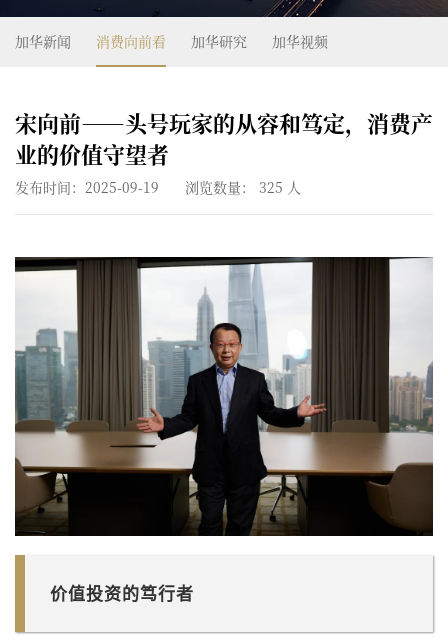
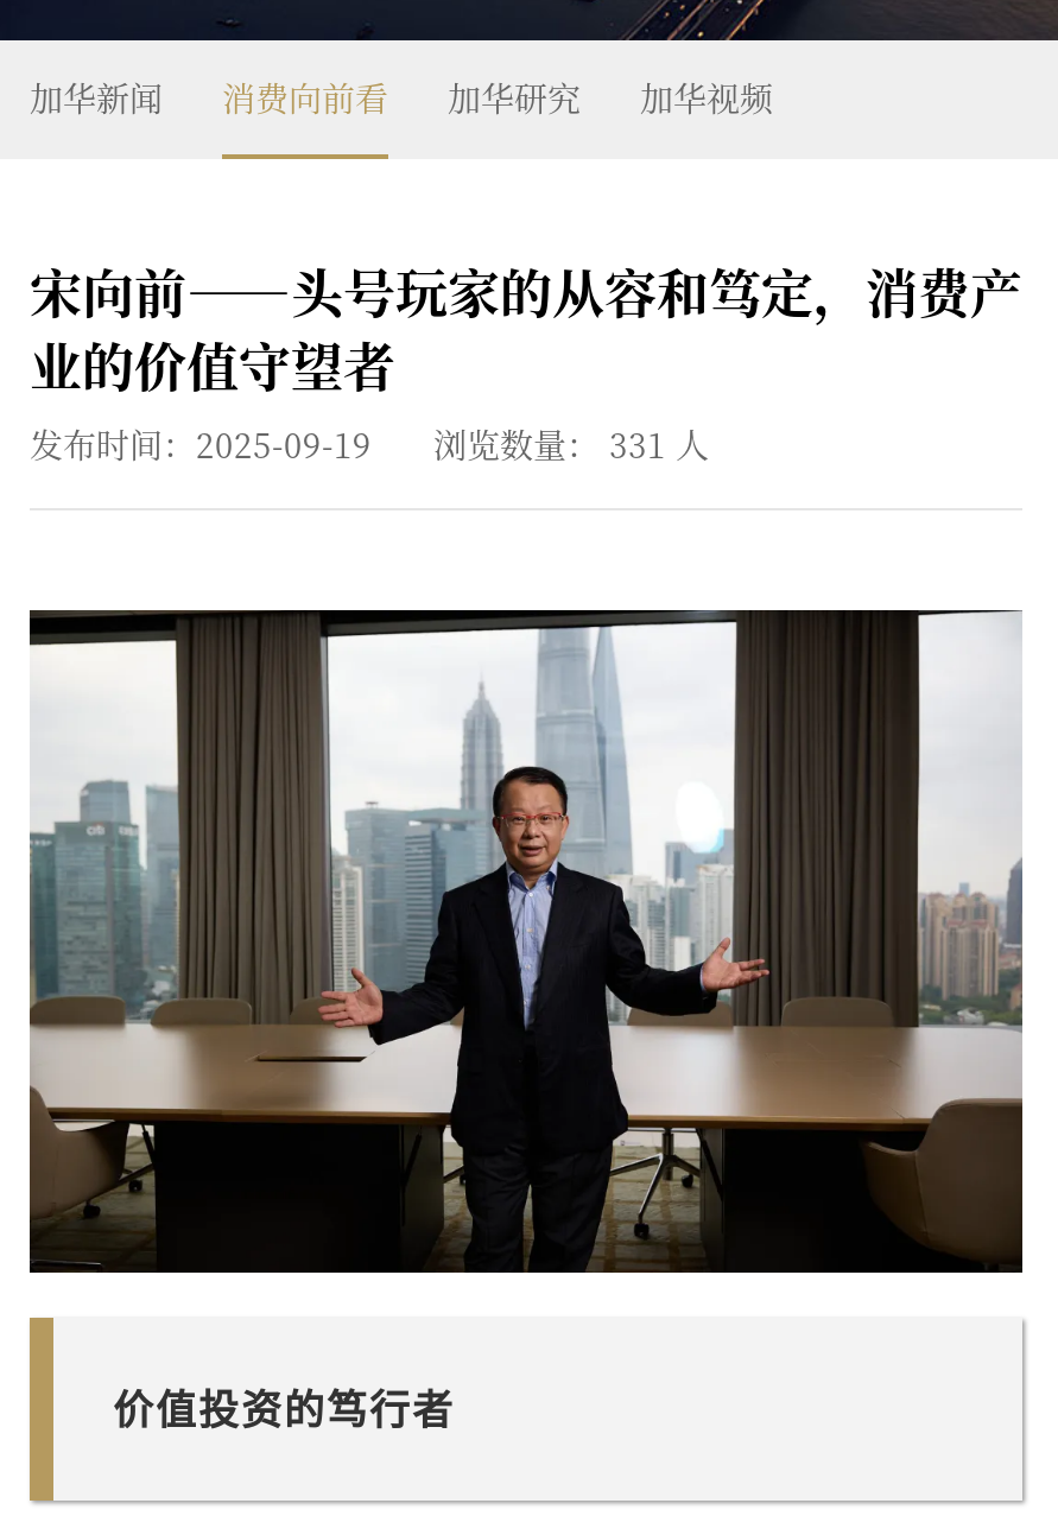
- 发布时间：2025-09-19 浏览数量：325人
+ 发布时间：2025-09-19 浏览数量：331人
